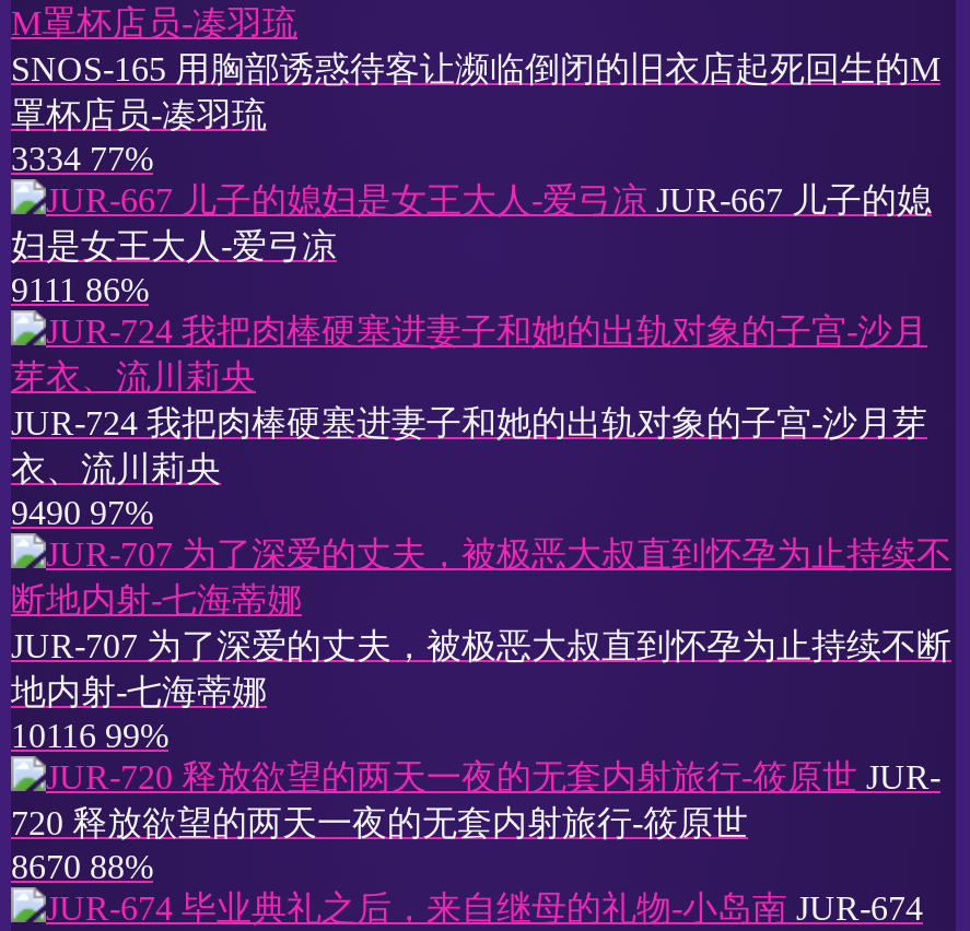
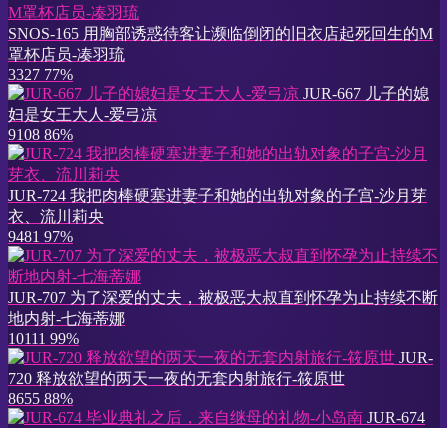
- 3334 77%
+ 3327 77%

- 9111 86%
+ 9108 86%

- 9490 97%
+ 9481 97%

- 10116 99%
+ 10111 99%

- 8670 88%
+ 8655 88%
